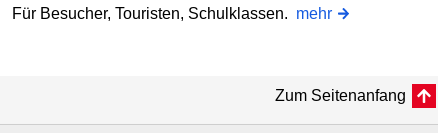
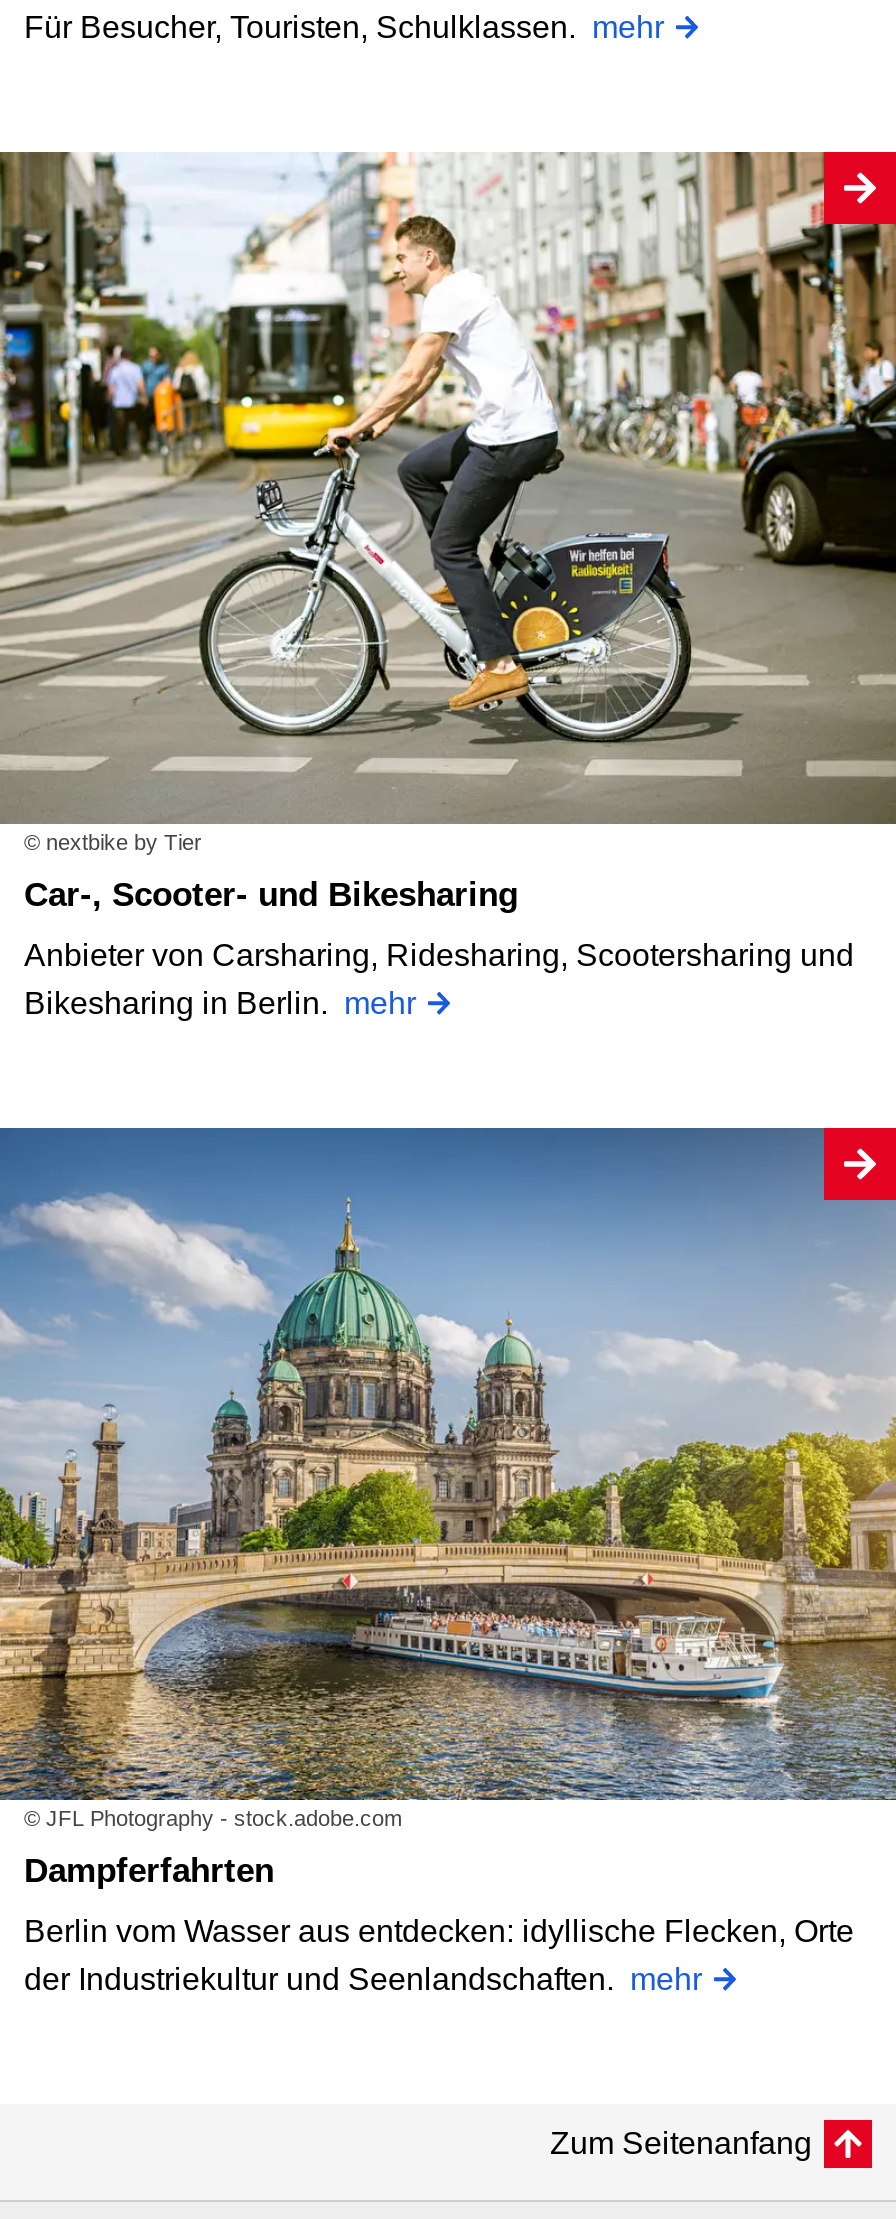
+ [image]
+ © nextbike by Tier
+ Car-, Scooter- und Bikesharing
+ Anbieter von Carsharing, Ridesharing, Scootersharing und
+ Bikesharing in Berlin. mehr

+ [image]
+ © JFL Photography - stock.adobe.com
+ Dampferfahrten
+ Berlin vom Wasser aus entdecken: idyllische Flecken, Orte
+ der Industriekultur und Seenlandschaften. mehr
